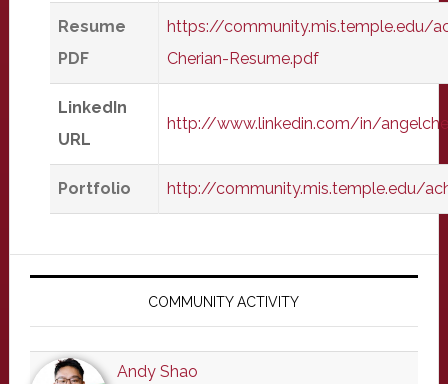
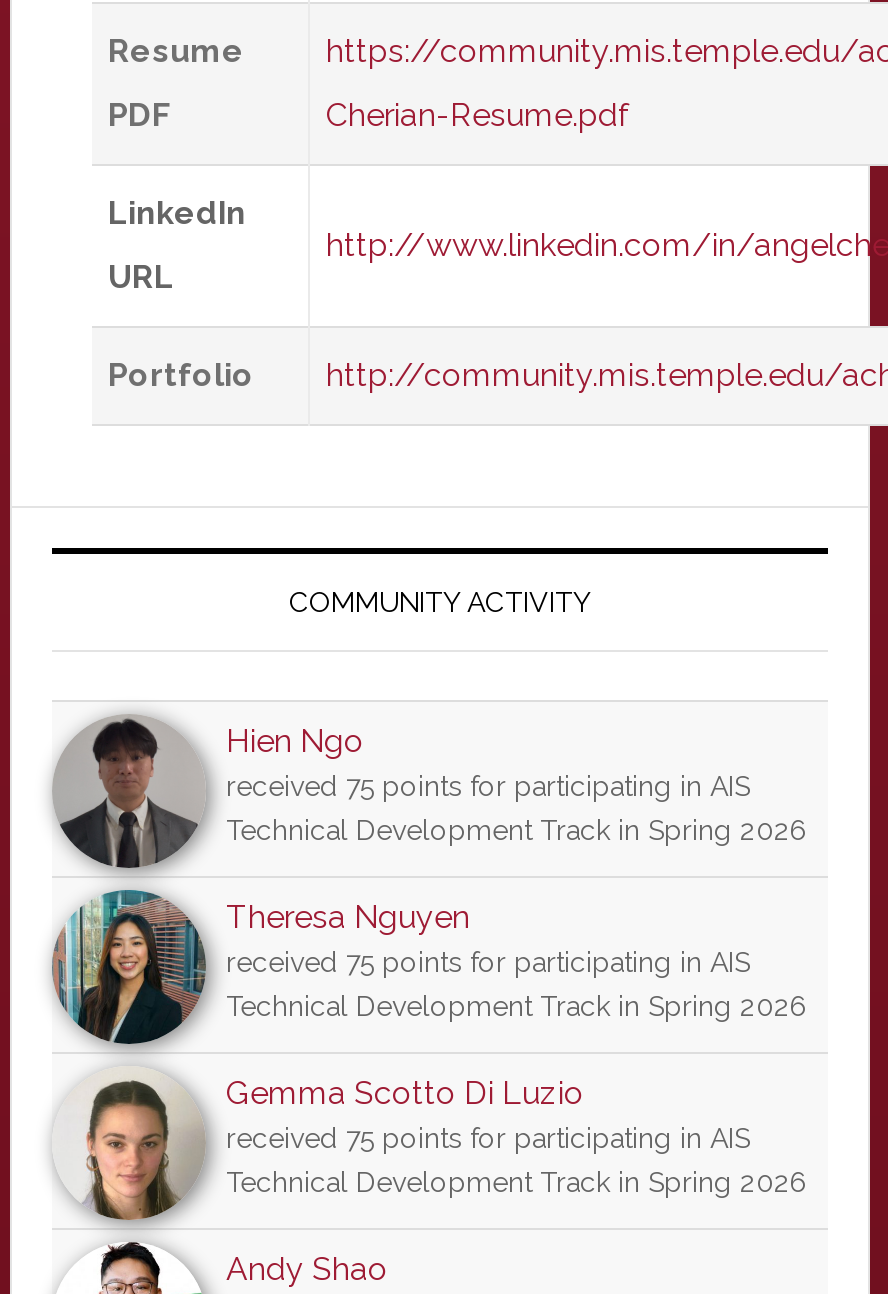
+ [image]
+ Hien Ngo
+ received 75 points for participating in AIS
+ Technical Development Track in Spring 2026
+ Theresa Nguyen
+ received 75 points for participating in AIS
+ Technical Development Track in Spring 2026
+ Gemma Scotto Di Luzio
+ received 75 points for participating in AIS
+ Technical Development Track in Spring 2026
